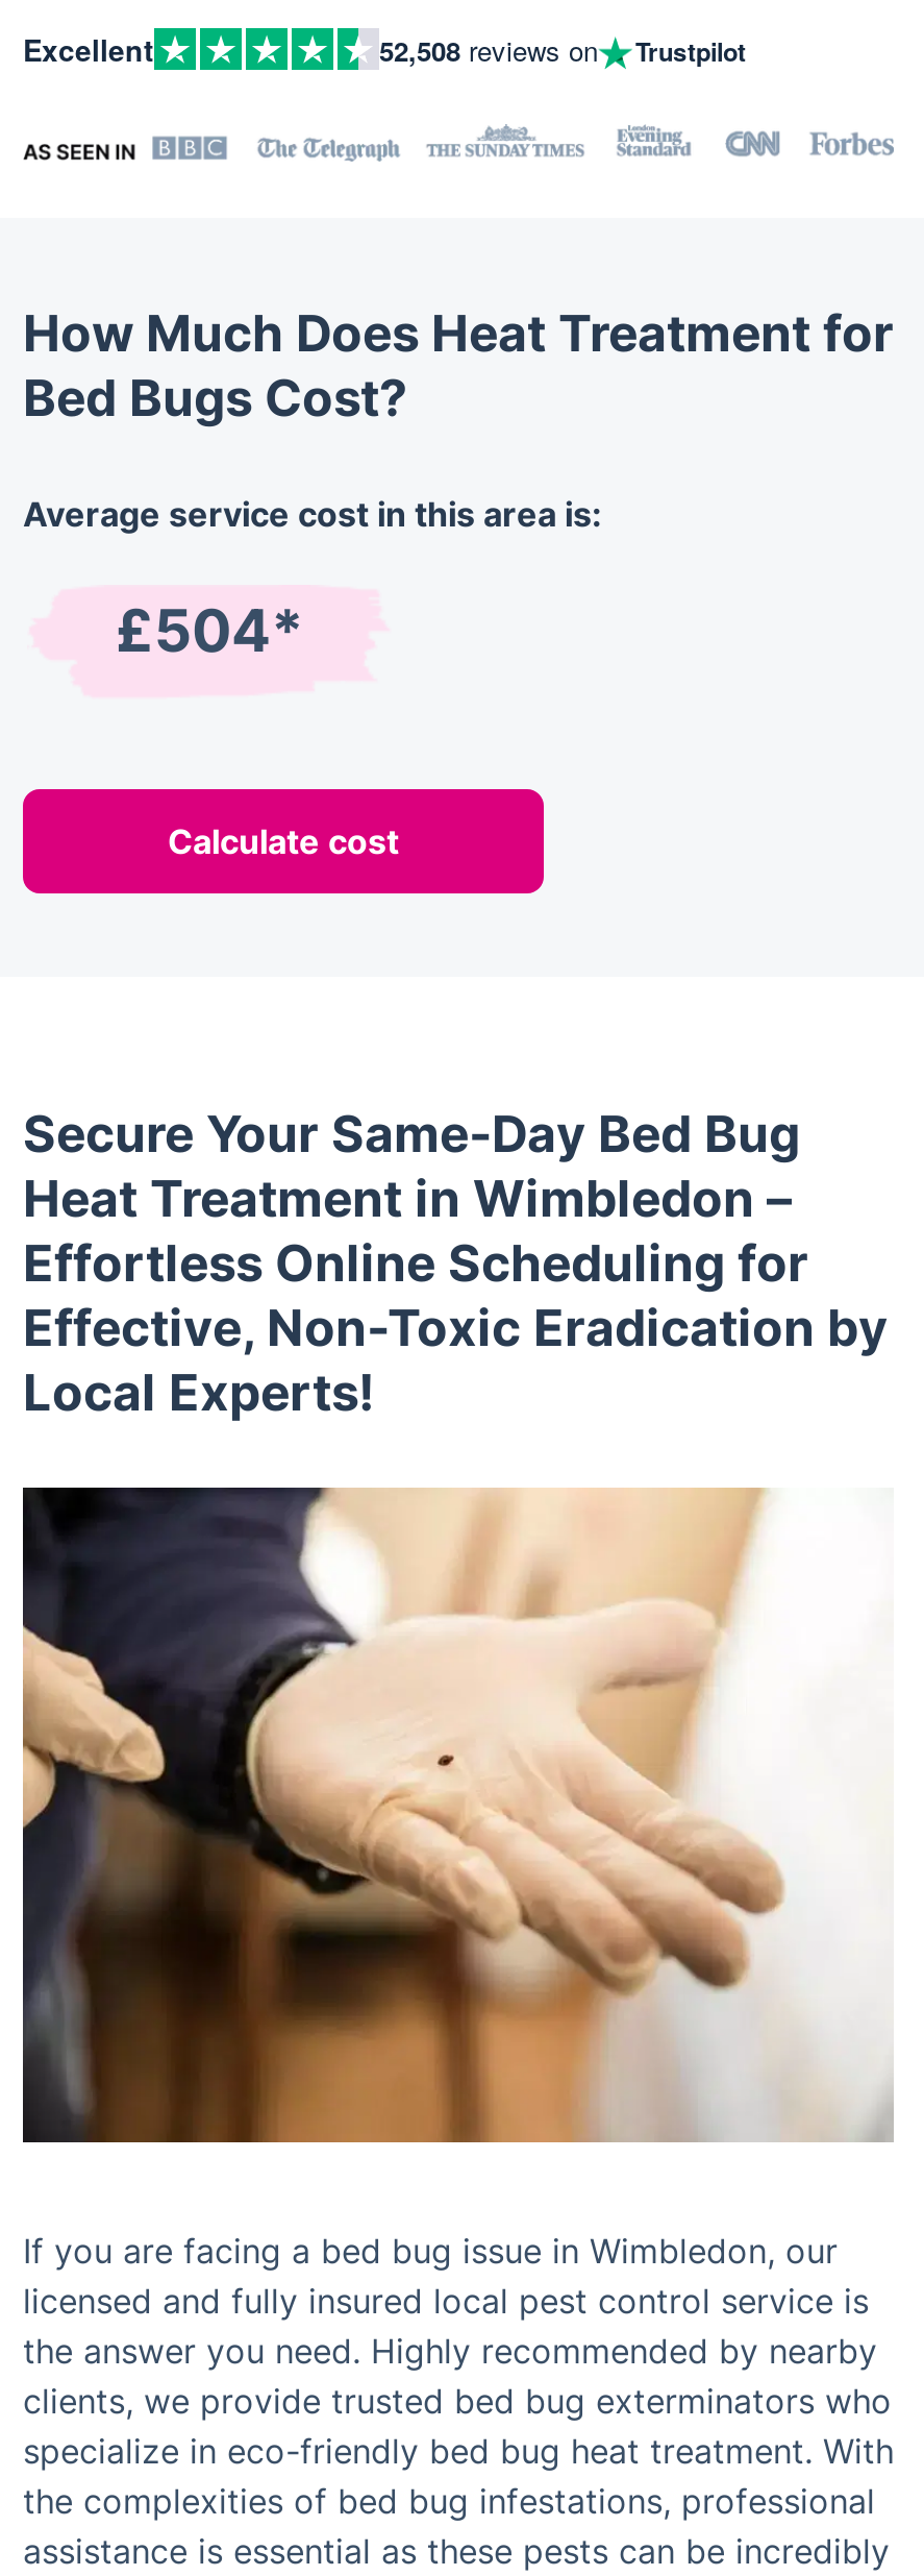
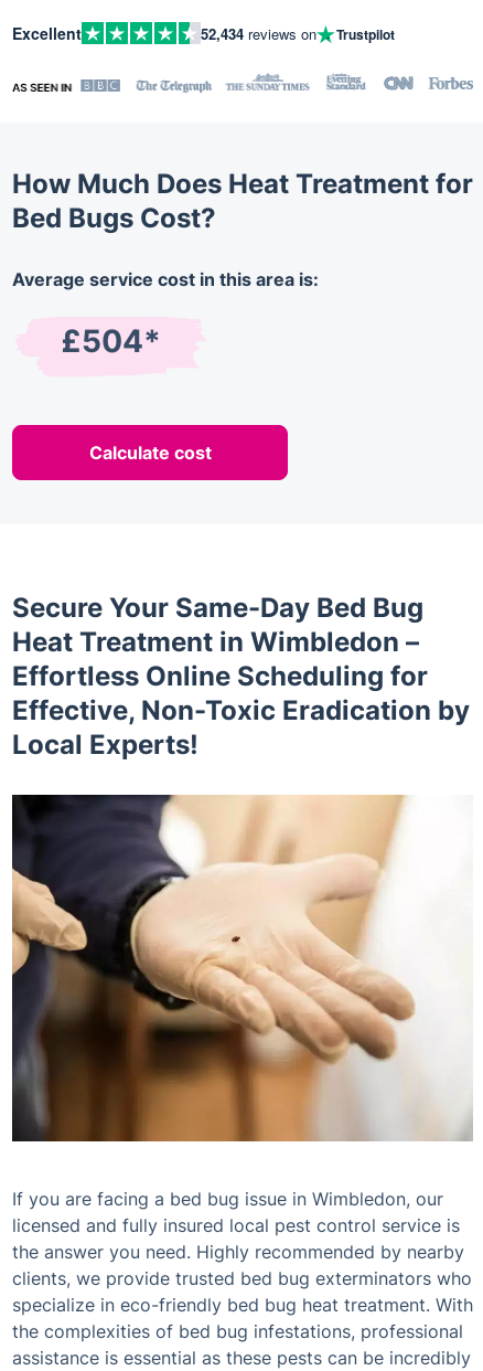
- 52,508 reviews on Trustpilot
+ 52,434 reviews on Trustpilot
